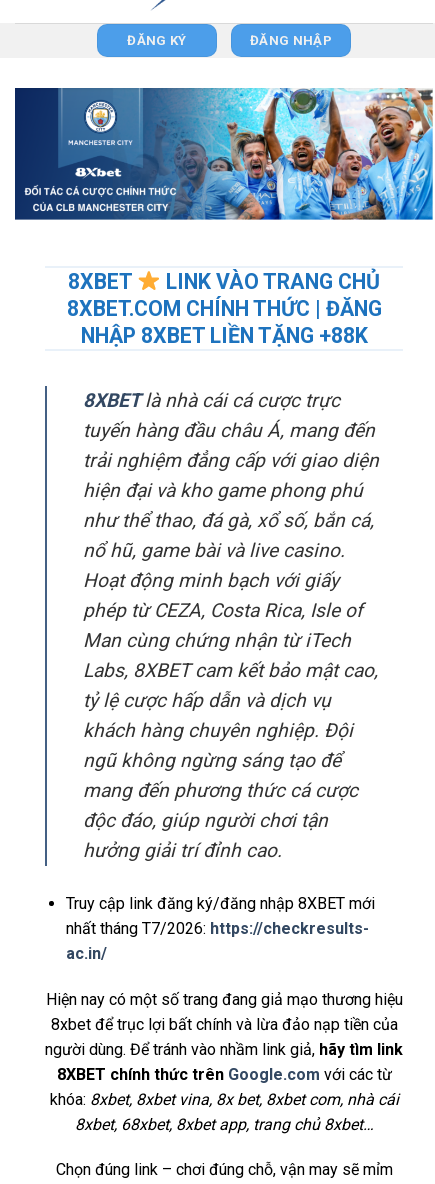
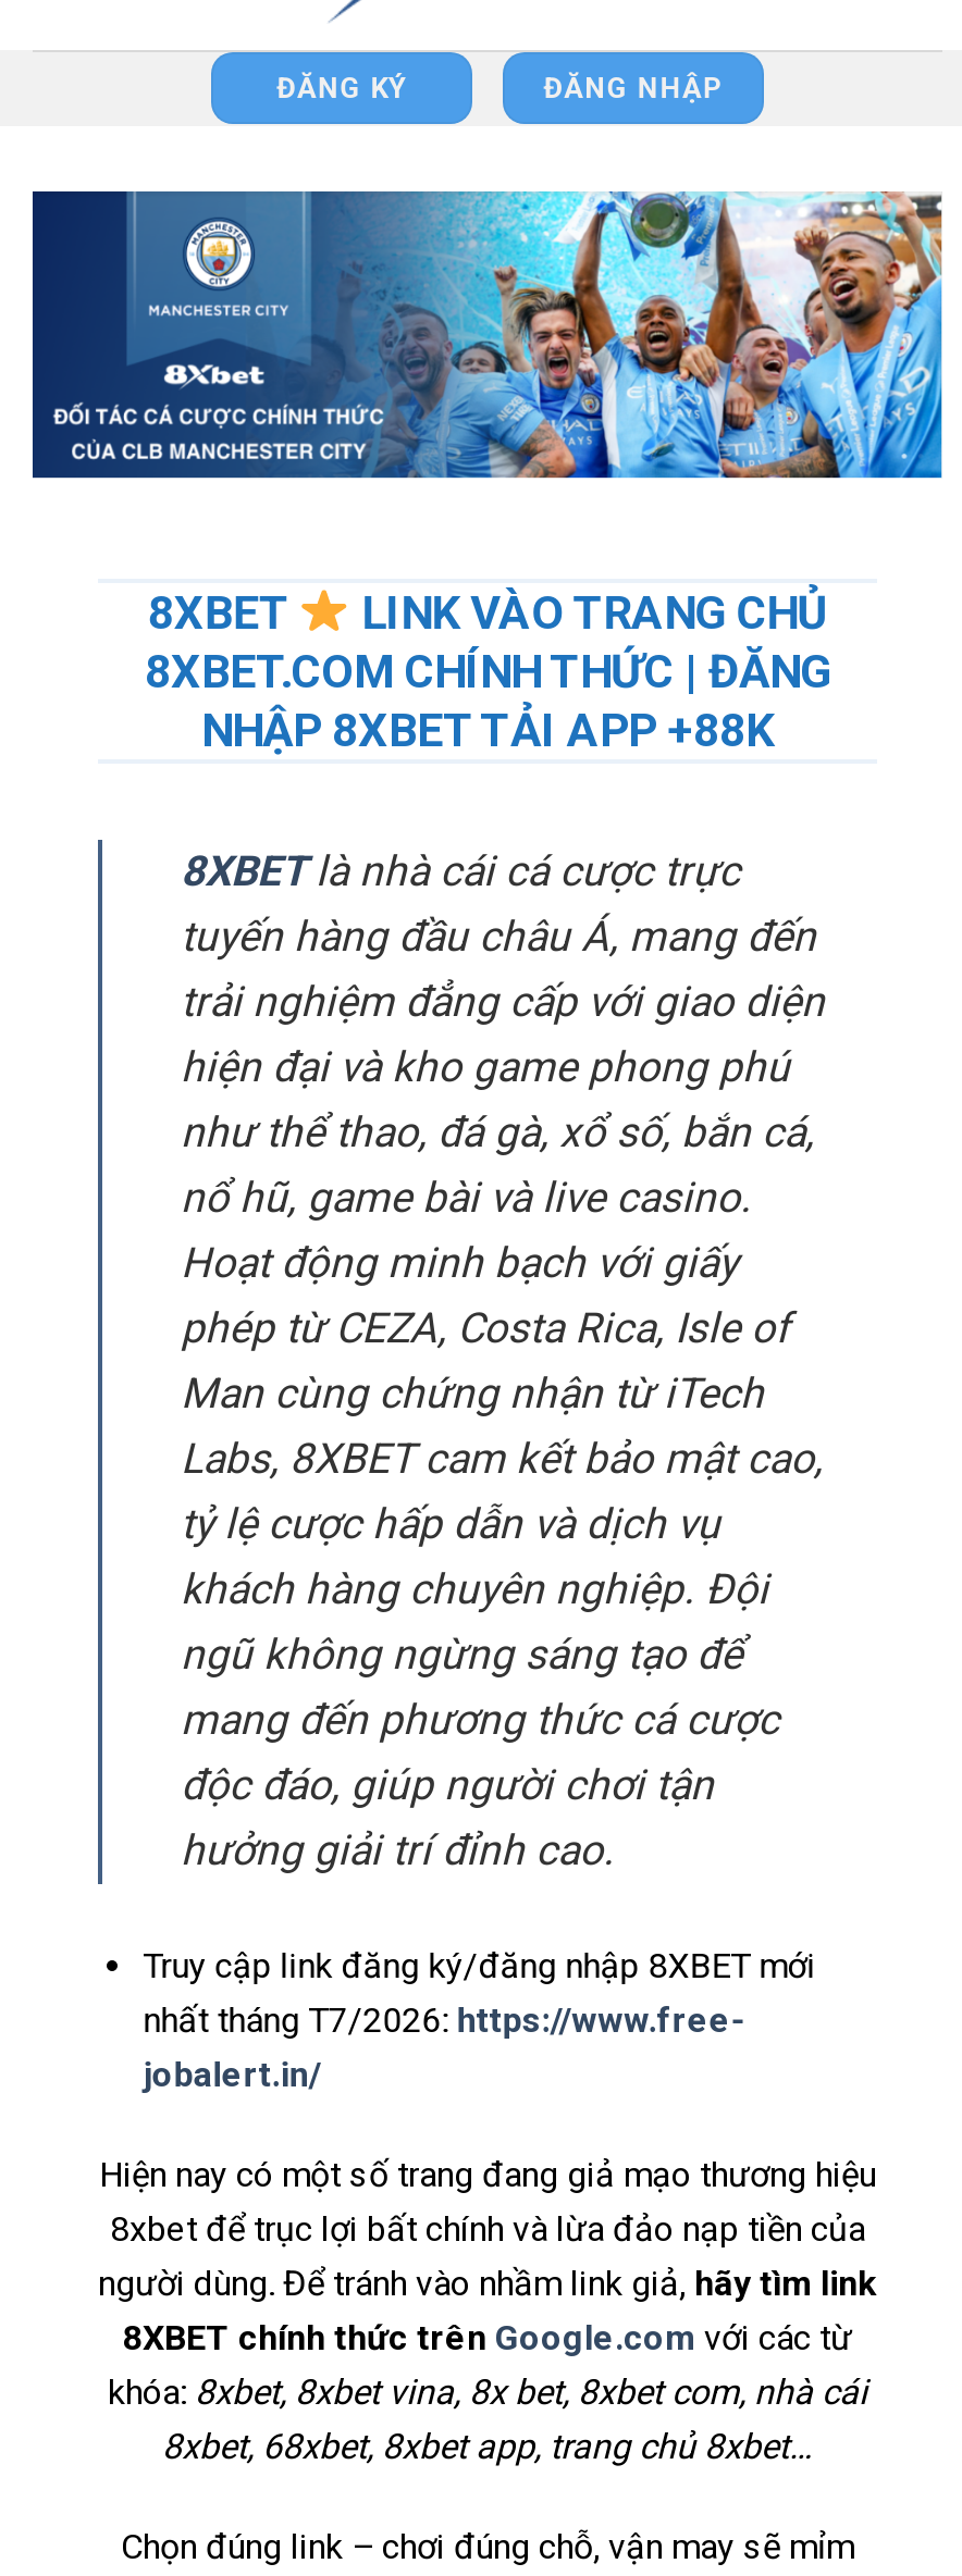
- NHẬP 8XBET LIỀN TẶNG +88K
+ NHẬP 8XBET TẢI APP +88K

- nhất tháng T7/2026: https://checkresults-
- ac.in/
+ nhất tháng T7/2026: https://www.free-
+ jobalert.in/
